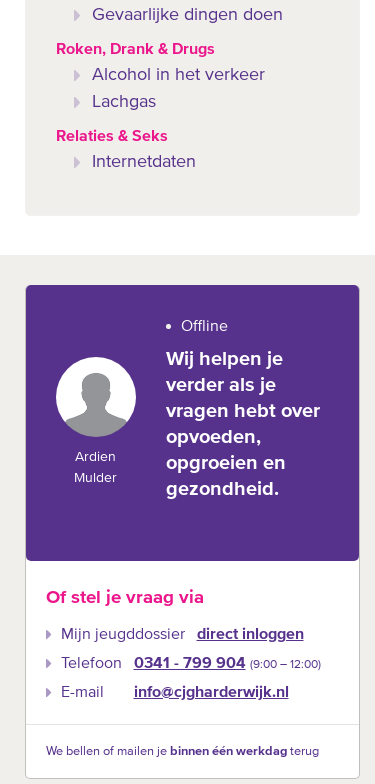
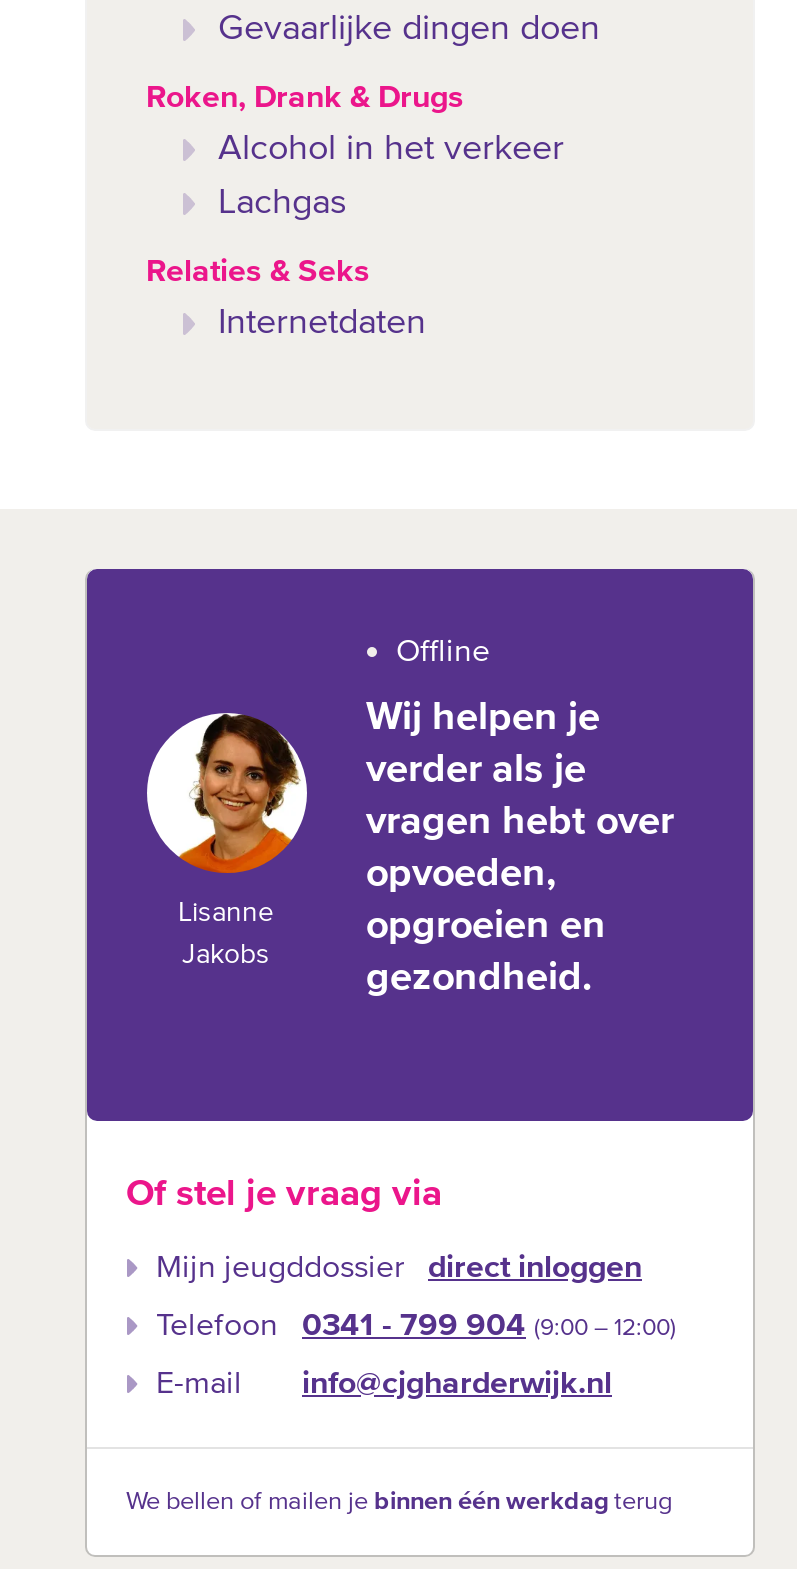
- [image]
- Ardien
+ [image]
+ Lisanne

- Mulder
+ Jakobs
